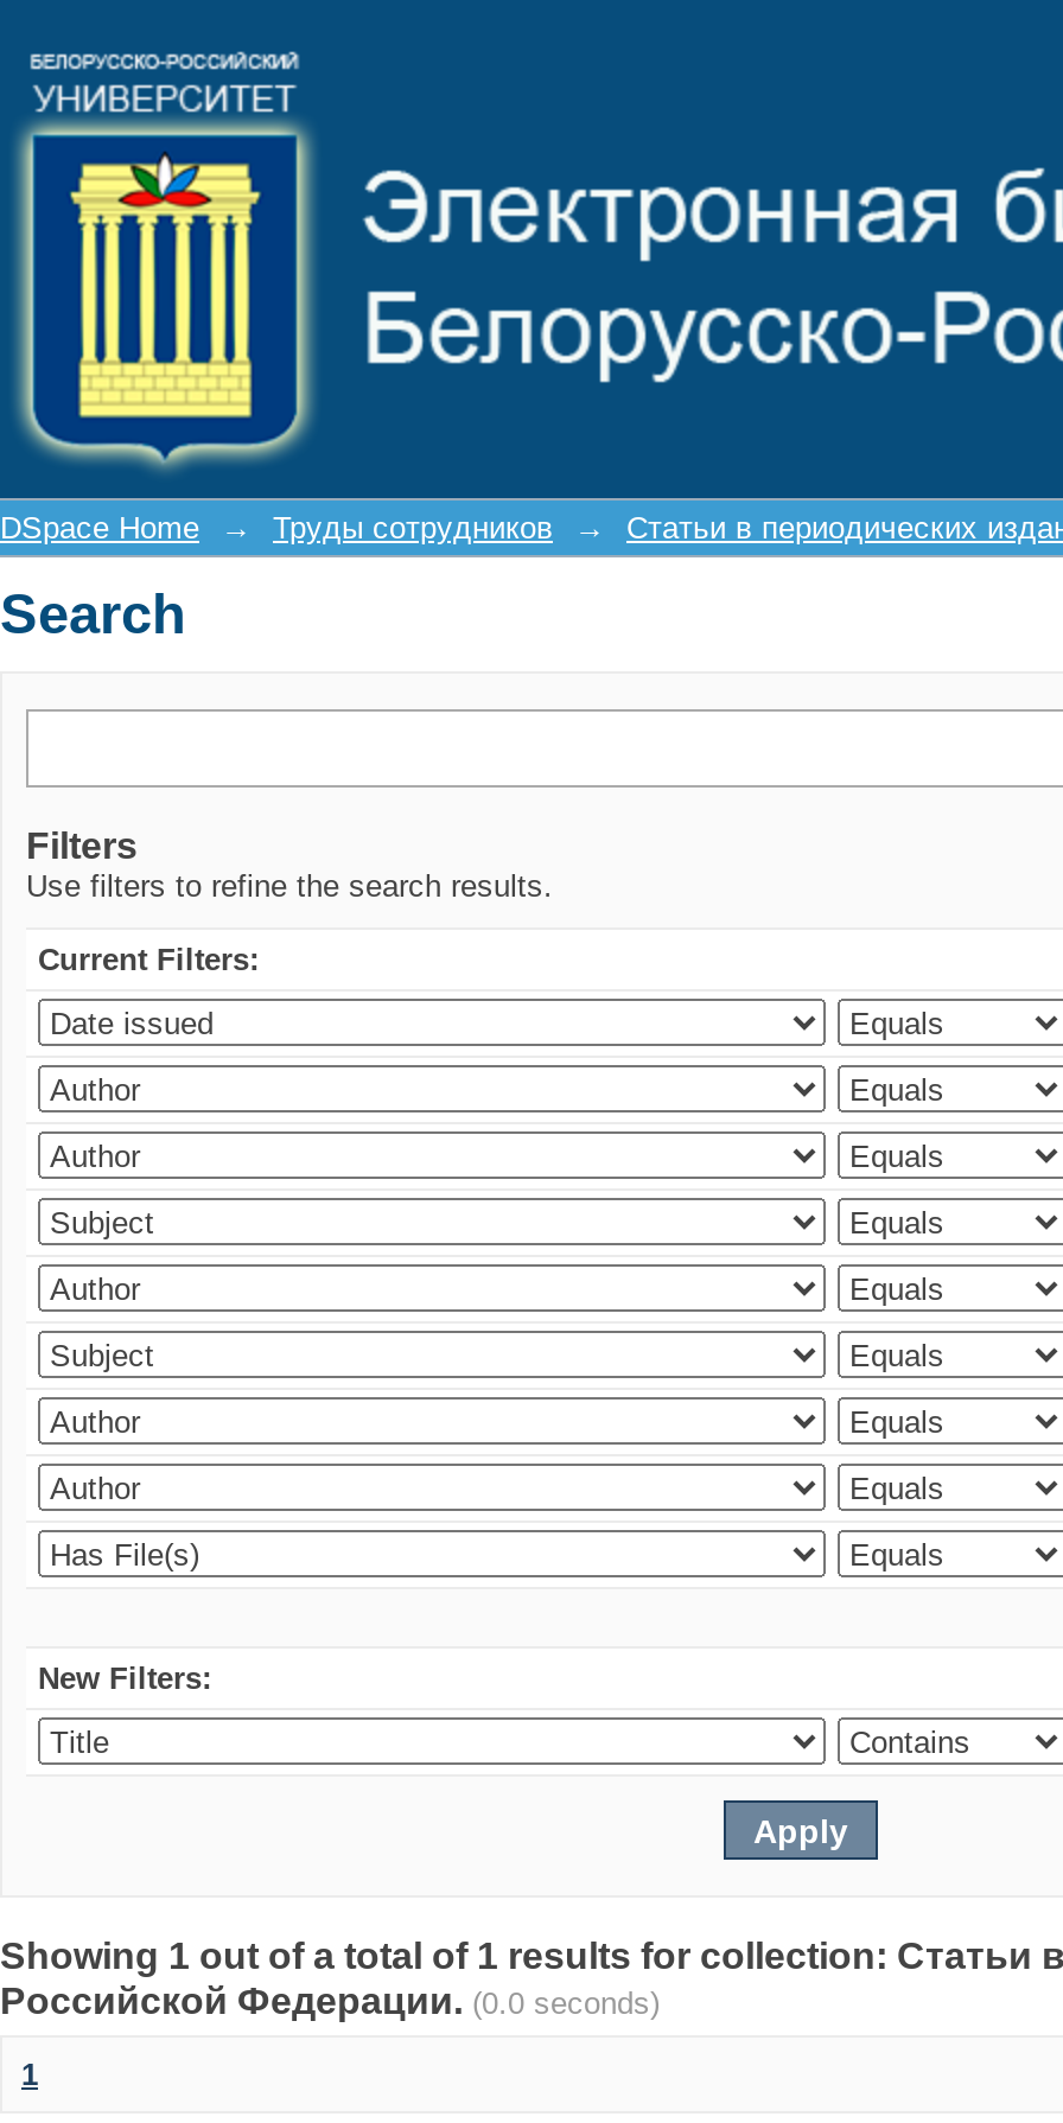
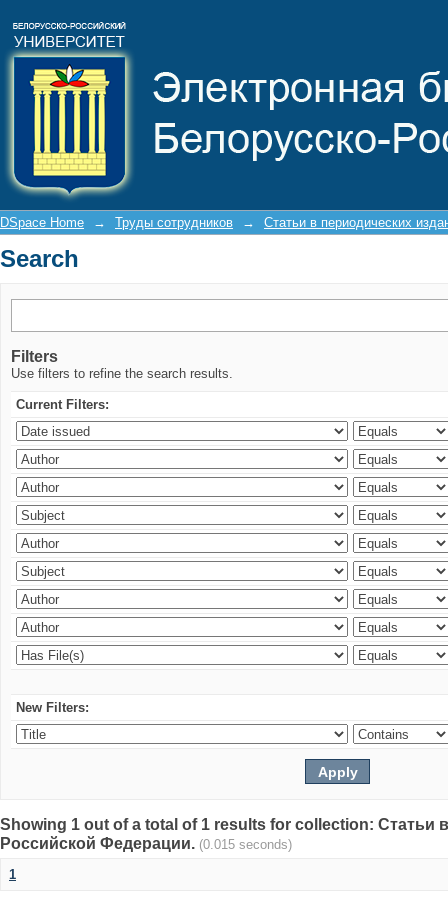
- Российской Федерации. (0.0 seconds)
+ Российской Федерации. (0.015 seconds)
